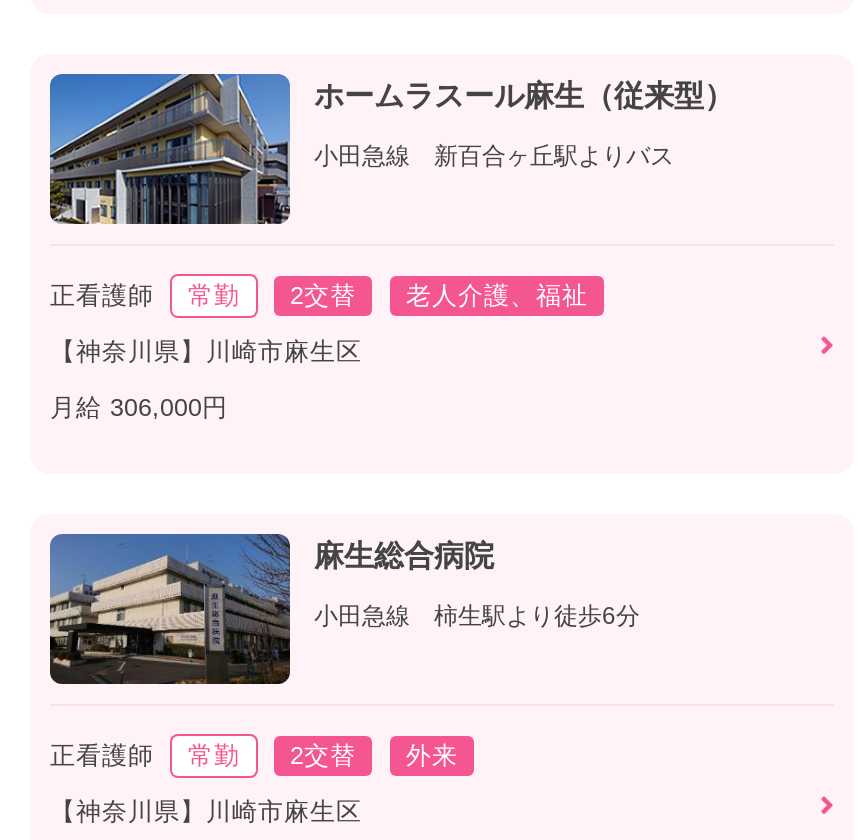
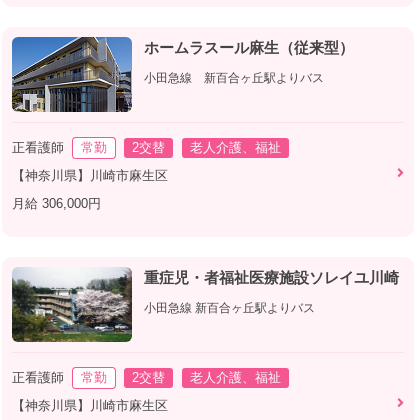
- [image]
- 麻生総合病院
+ [image]
+ 重症児・者福祉医療施設ソレイユ川崎

- 小田急線 柿生駅より徒歩6分
+ 小田急線 新百合ヶ丘駅よりバス

- 外来
+ 老人介護、福祉
